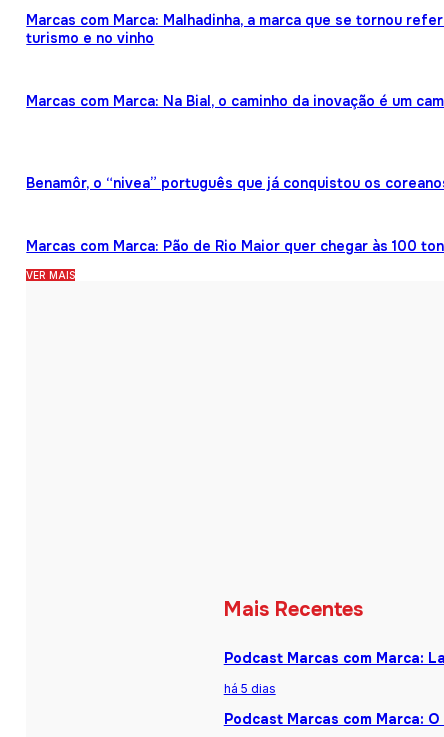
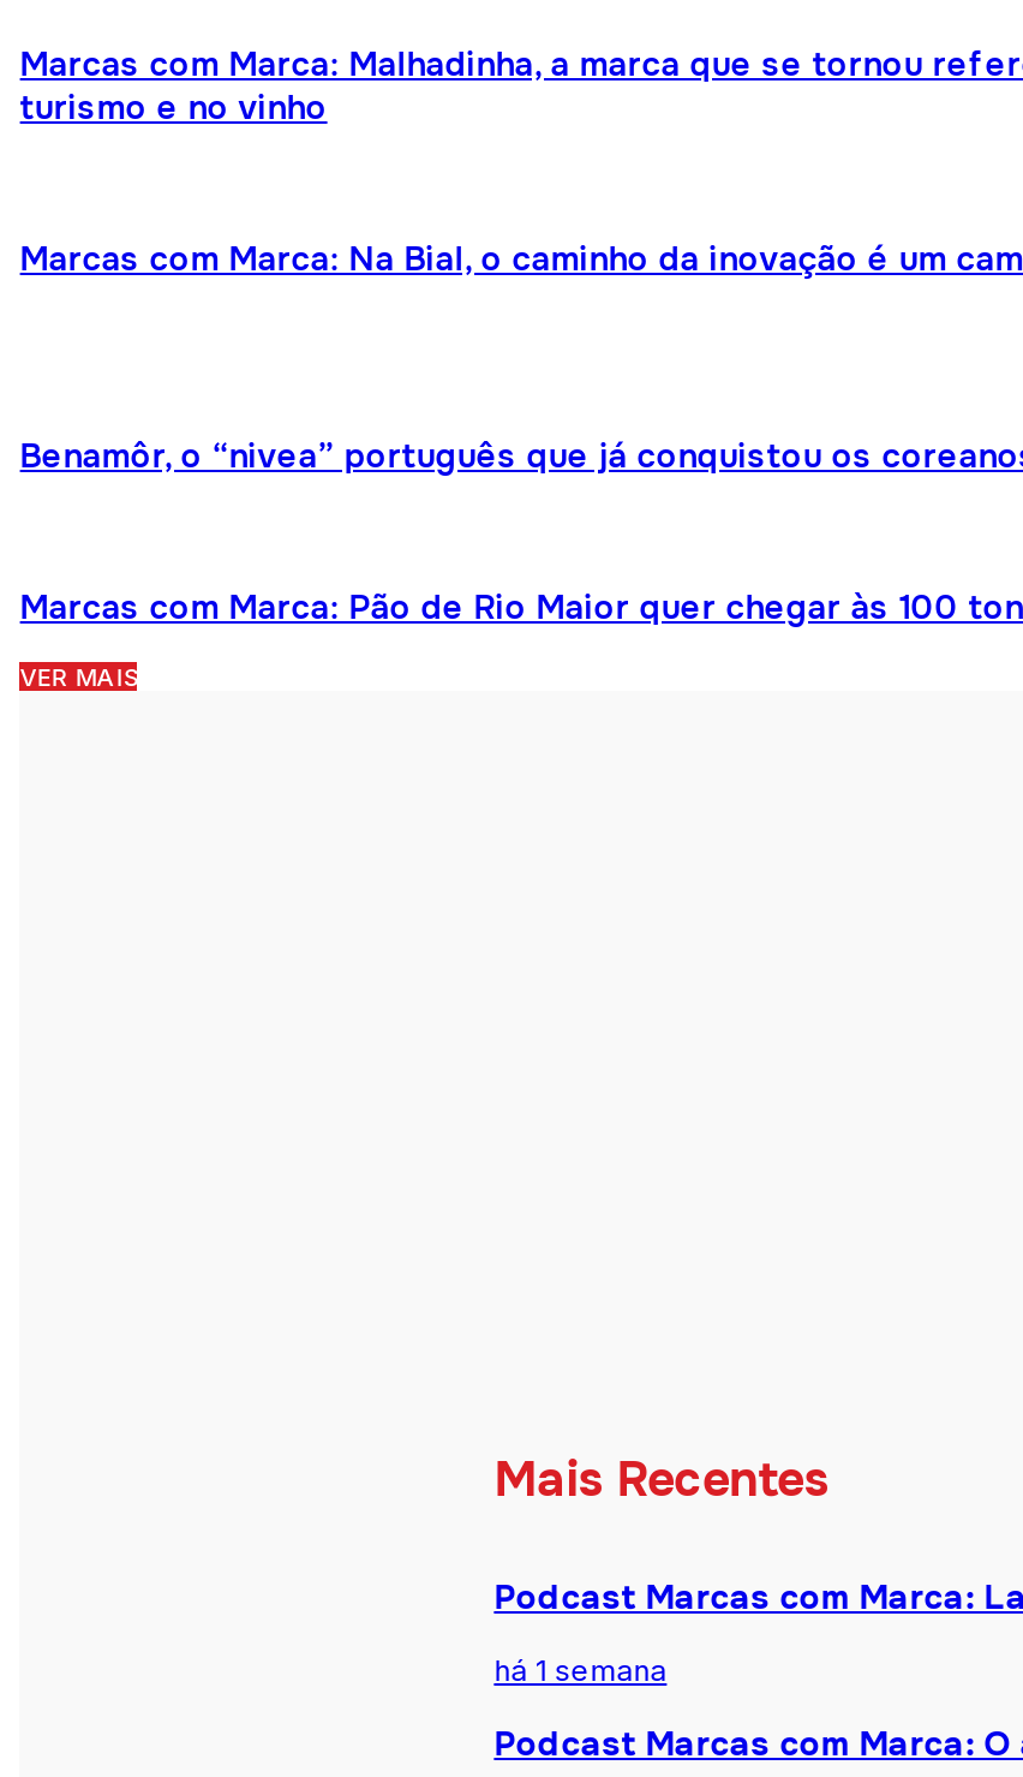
- há 5 dias
+ há 1 semana
